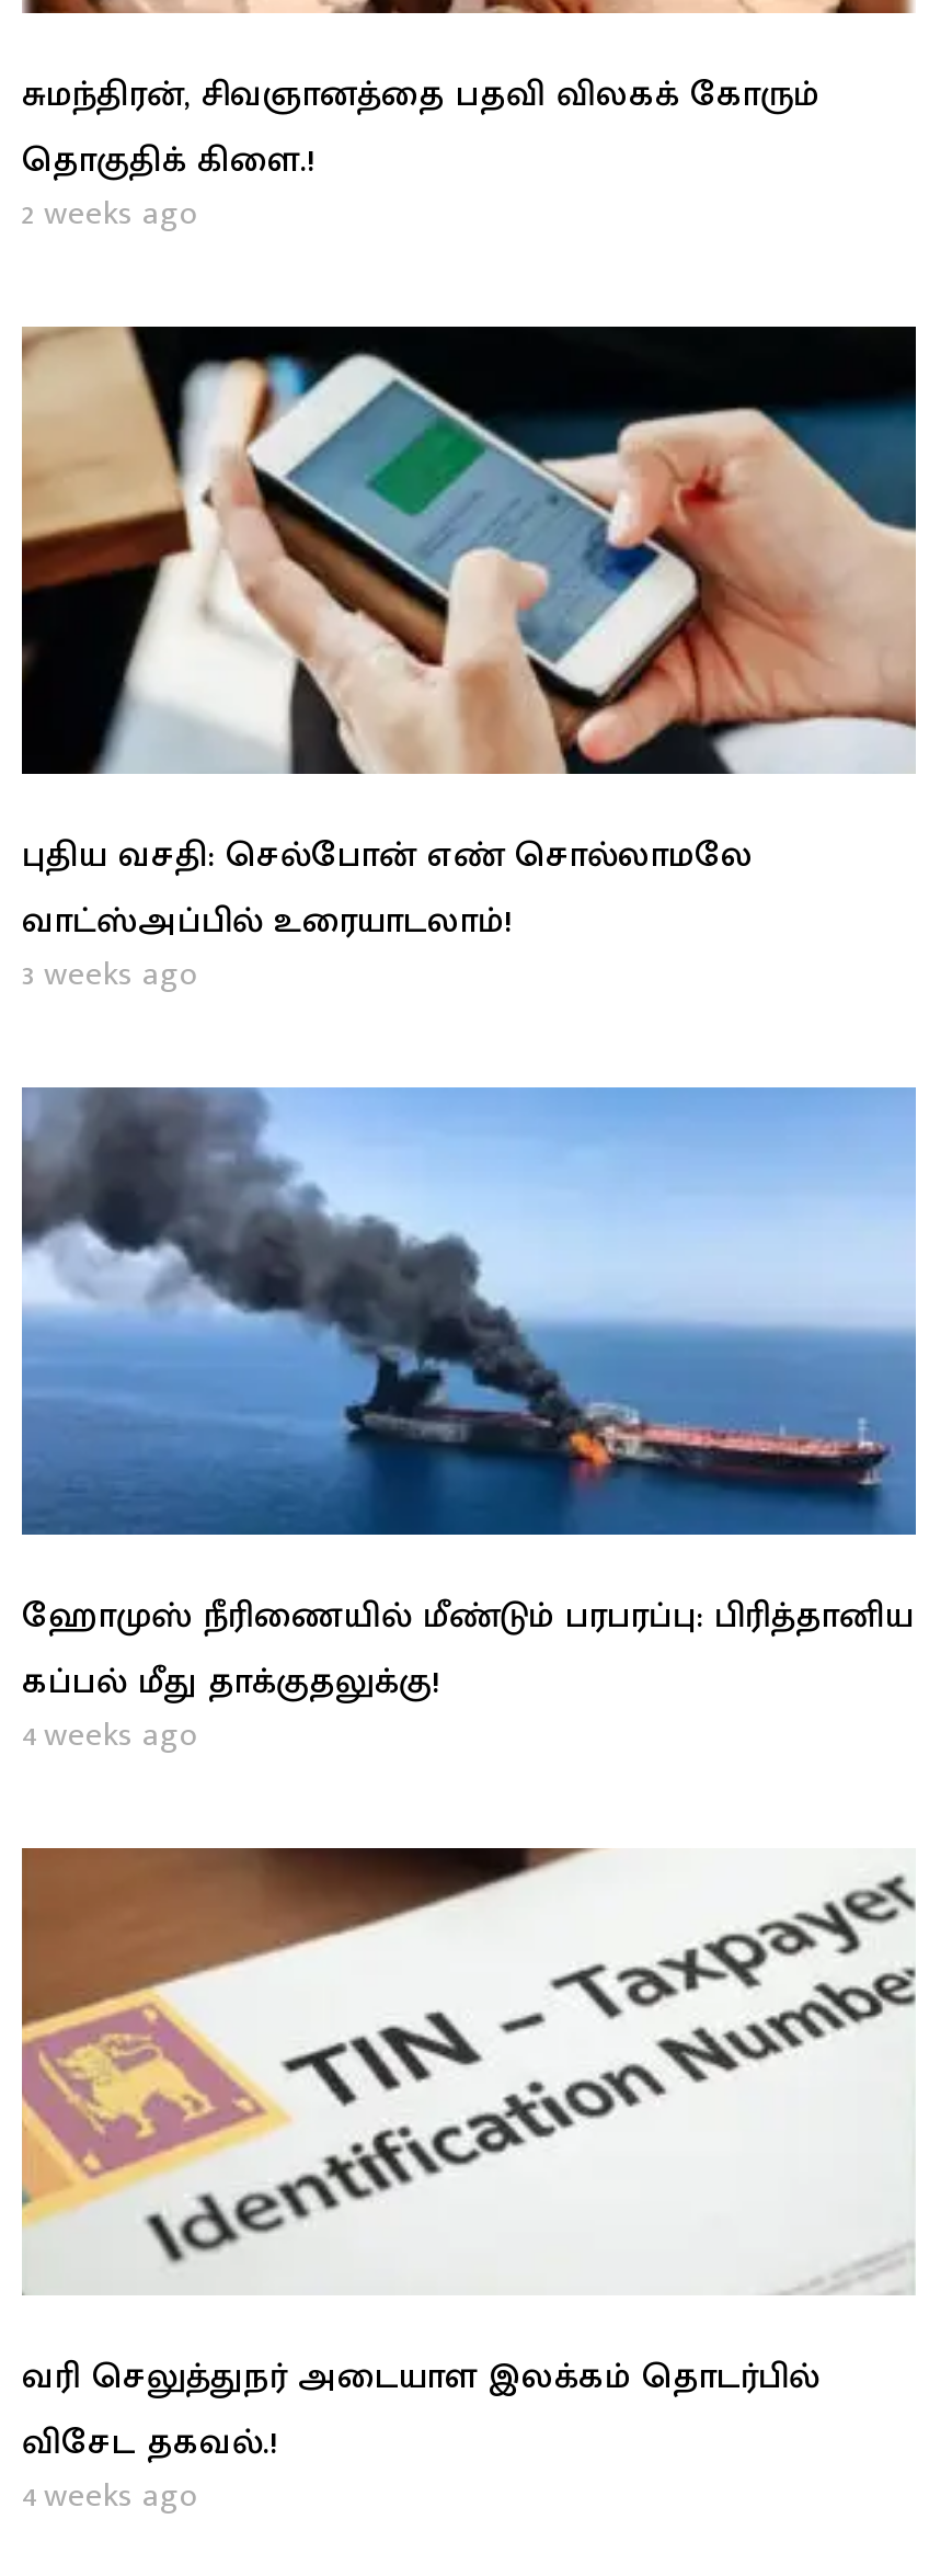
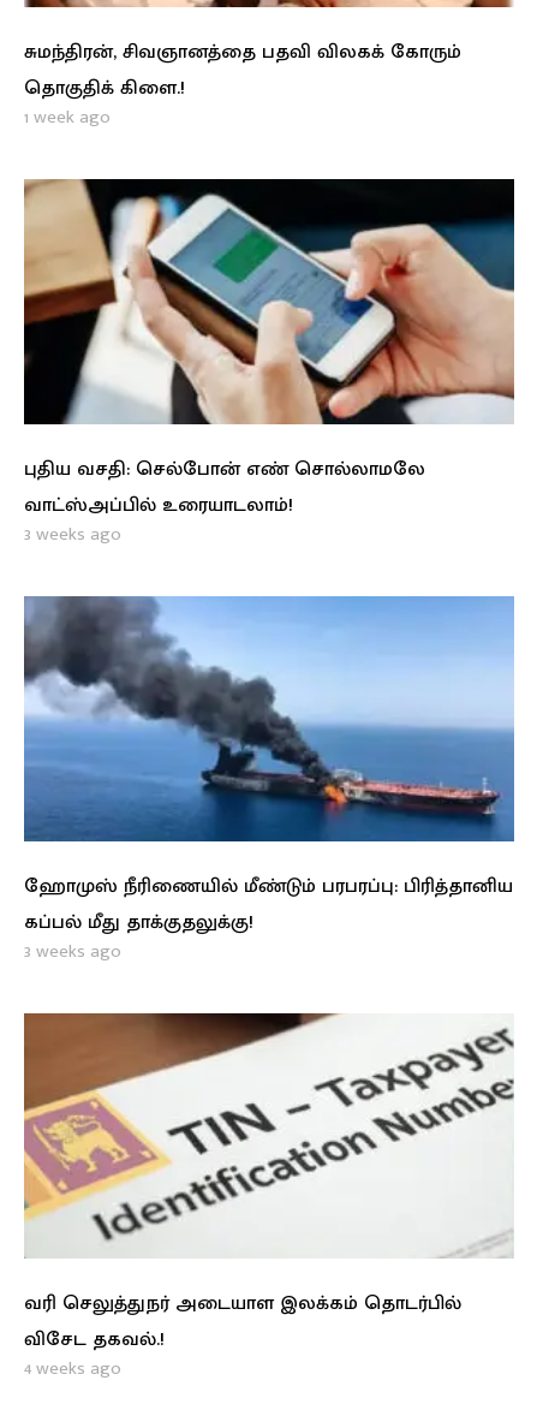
- 2 weeks ago
+ 1 week ago

- 4 weeks ago
+ 3 weeks ago
